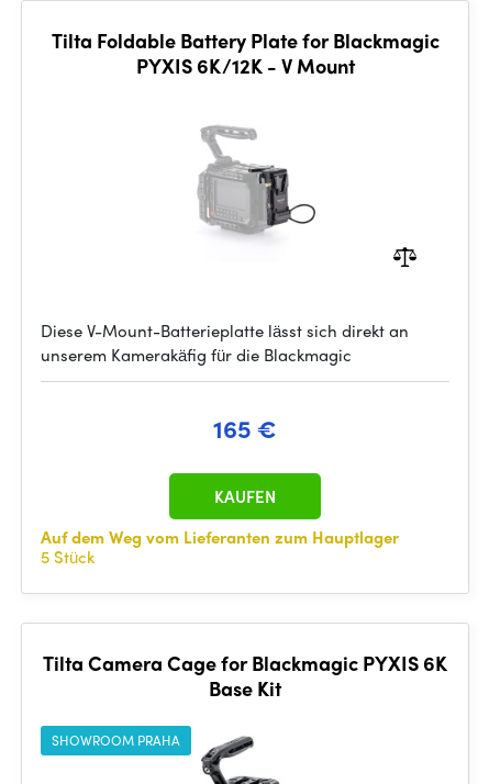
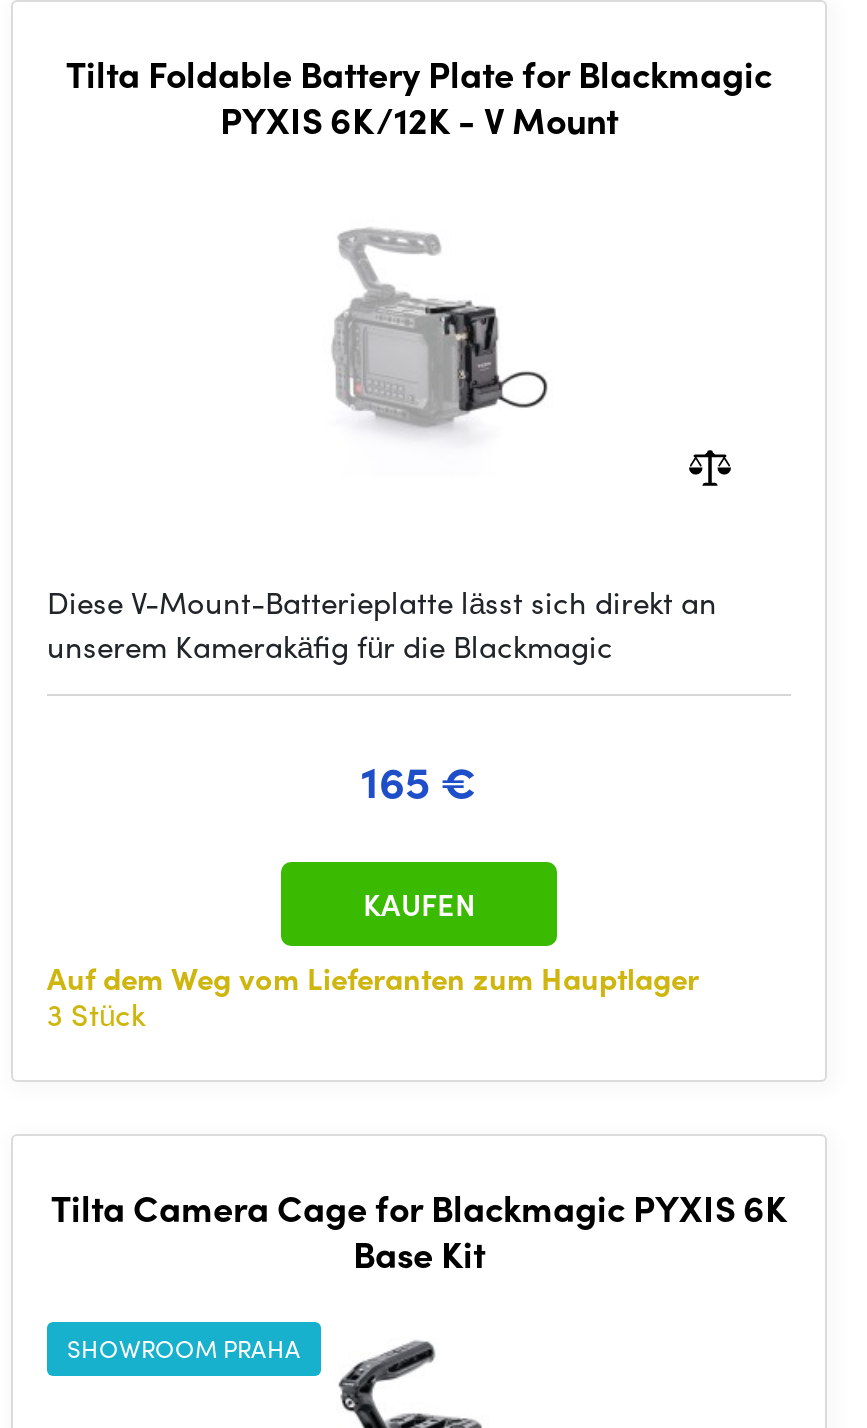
- 5 Stück
+ 3 Stück
